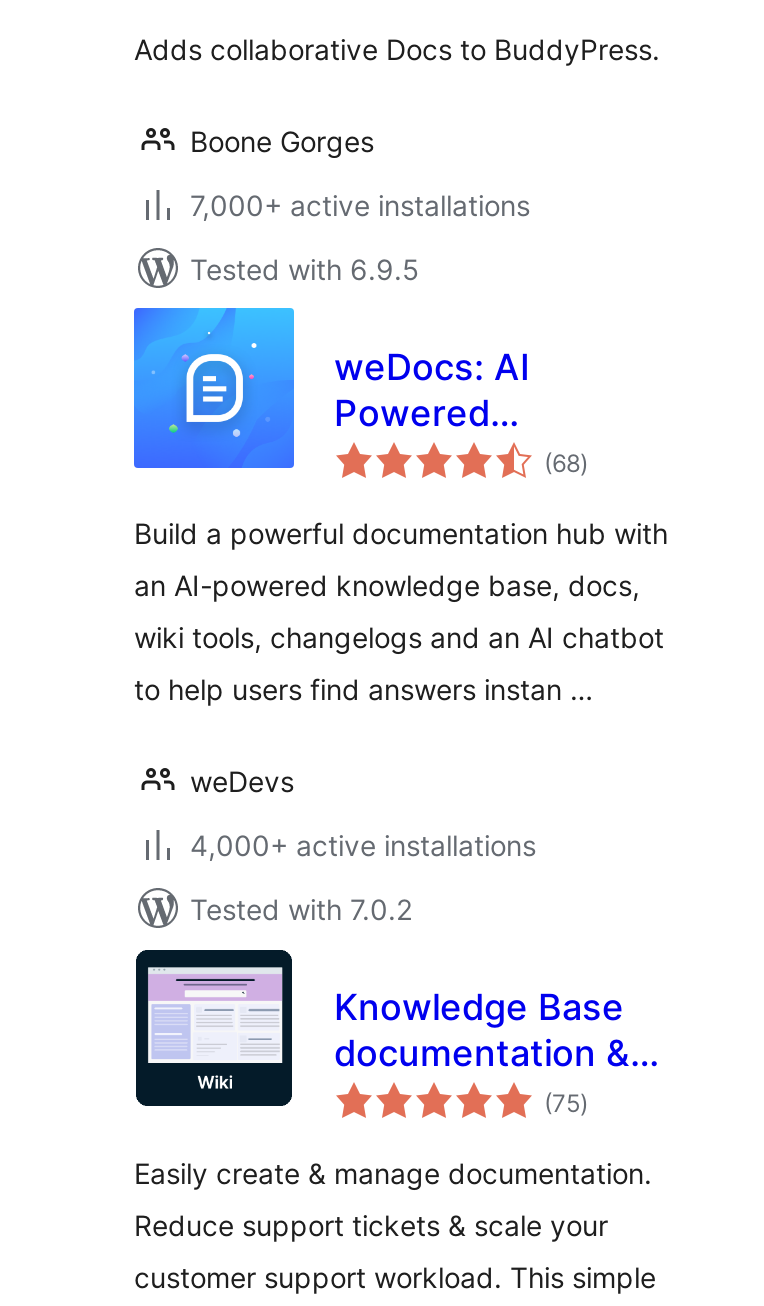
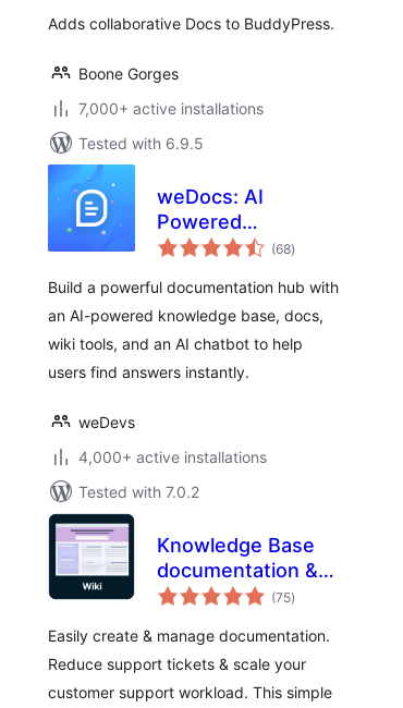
- wiki tools, changelogs and an AI chatbot
+ wiki tools, and an AI chatbot to help

- to help users find answers instan …
+ users find answers instantly.
